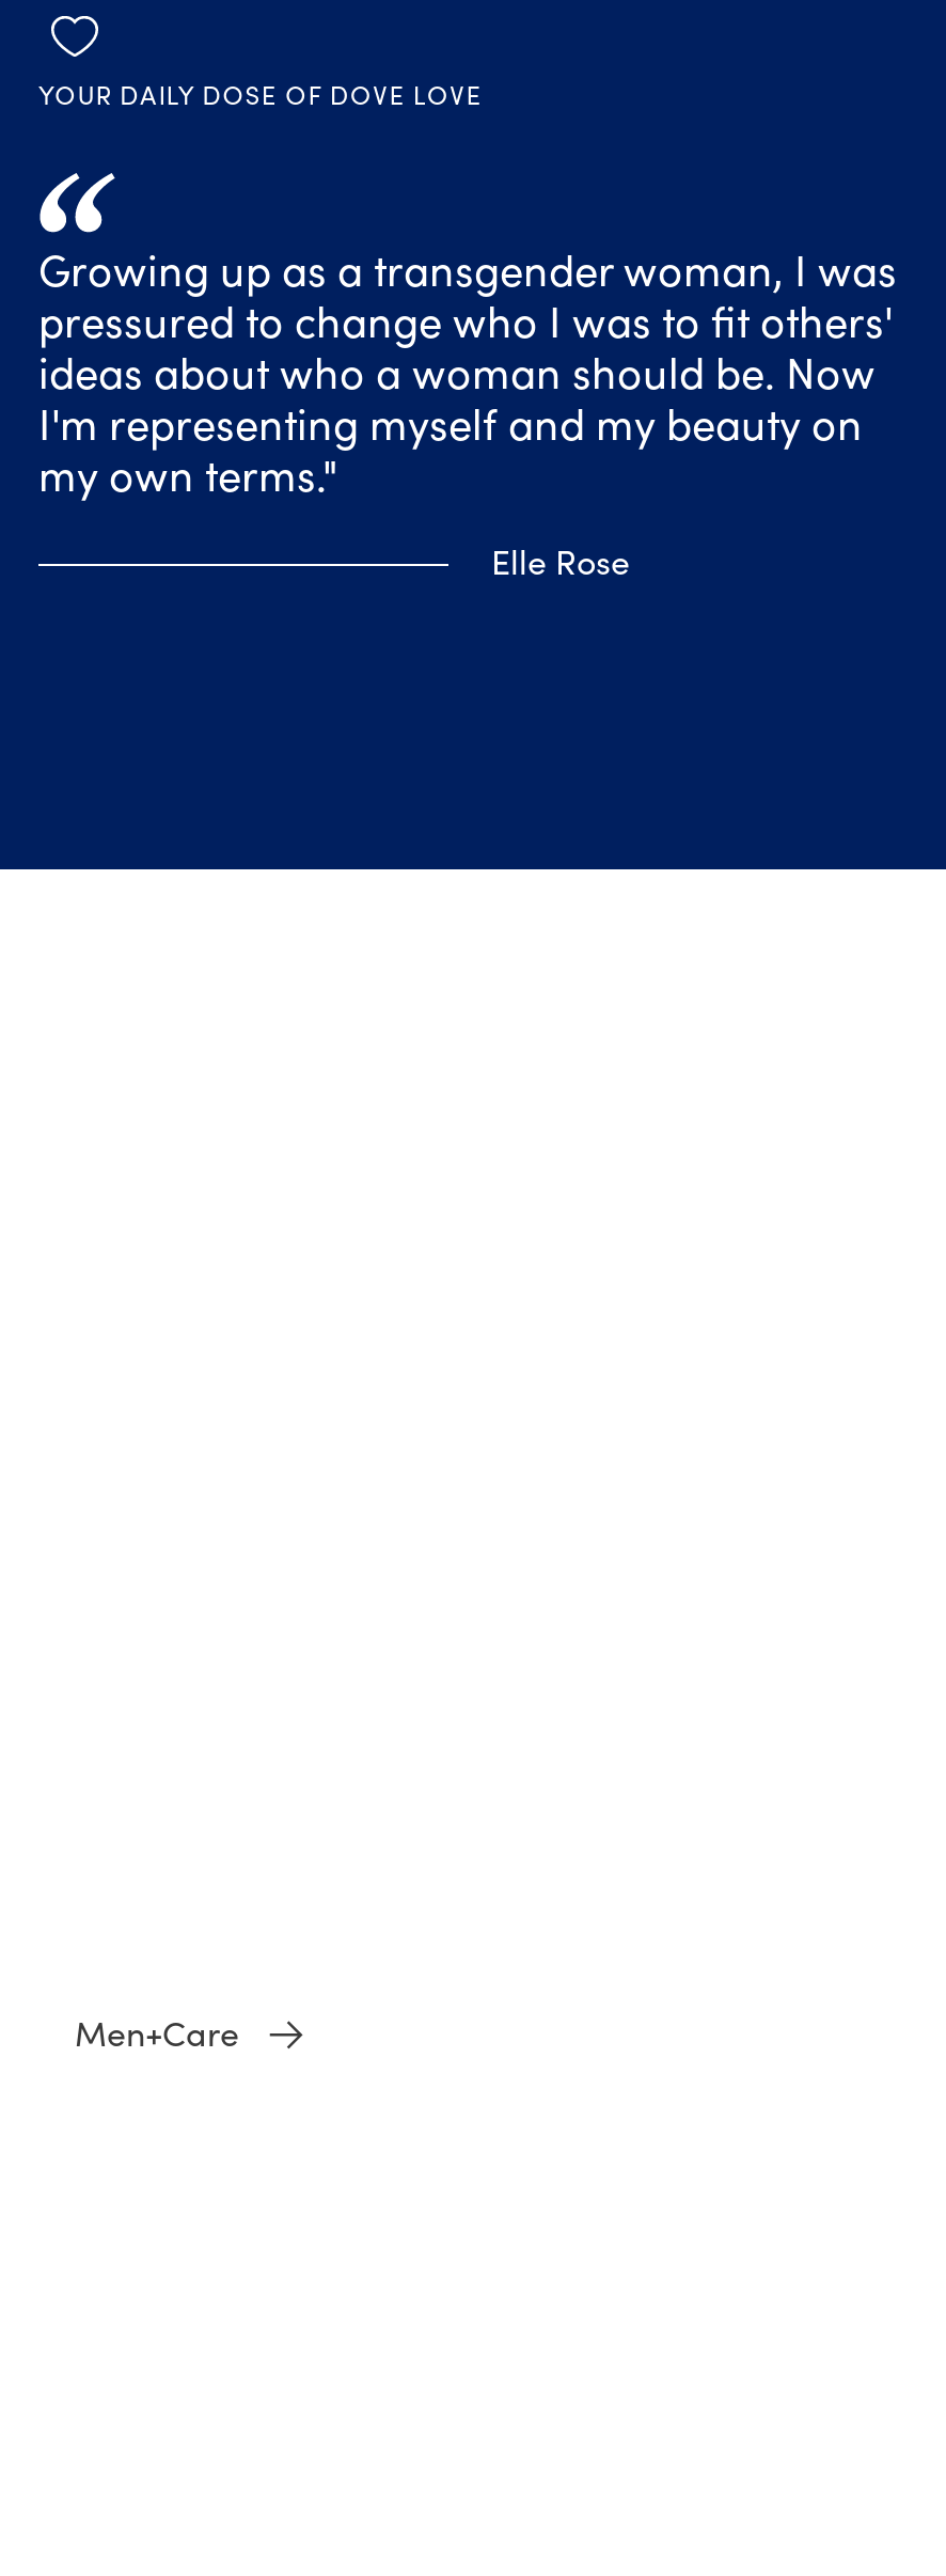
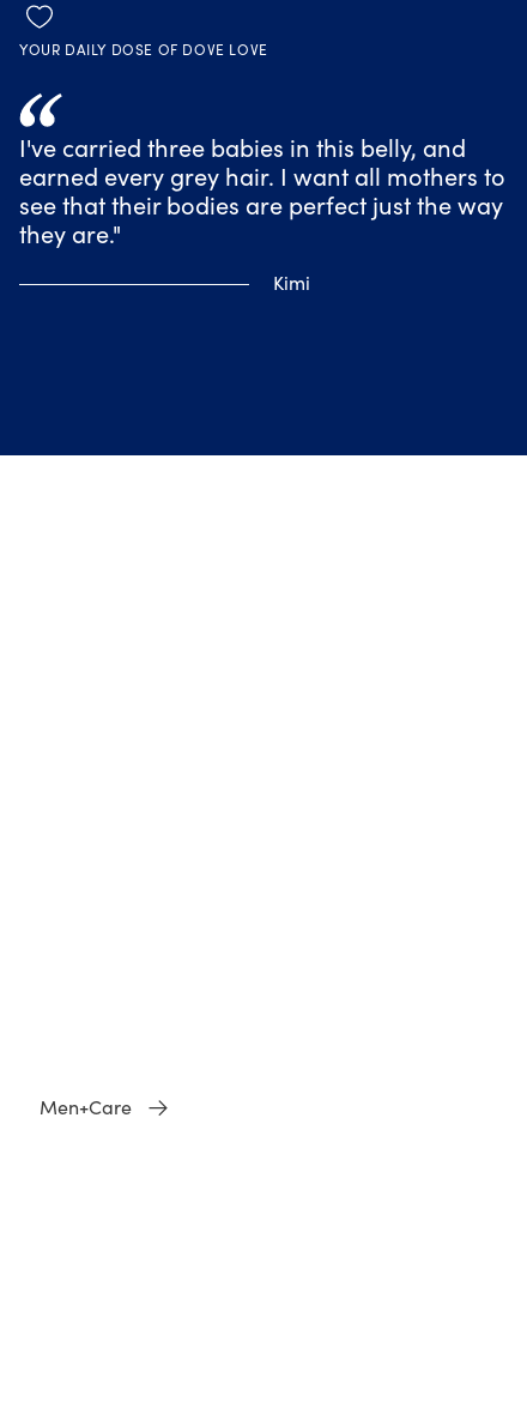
- Growing up as a transgender woman, I was
- pressured to change who I was to fit others'
- ideas about who a woman should be. Now
- I'm representing myself and my beauty on
- my own terms."
+ I've carried three babies in this belly, and
+ earned every grey hair. I want all mothers to
+ see that their bodies are perfect just the way
+ they are."

- Elle Rose
+ Kimi
